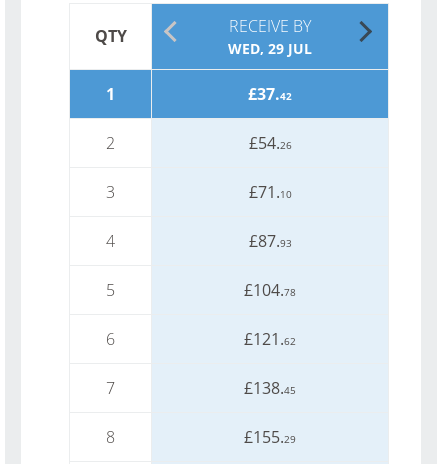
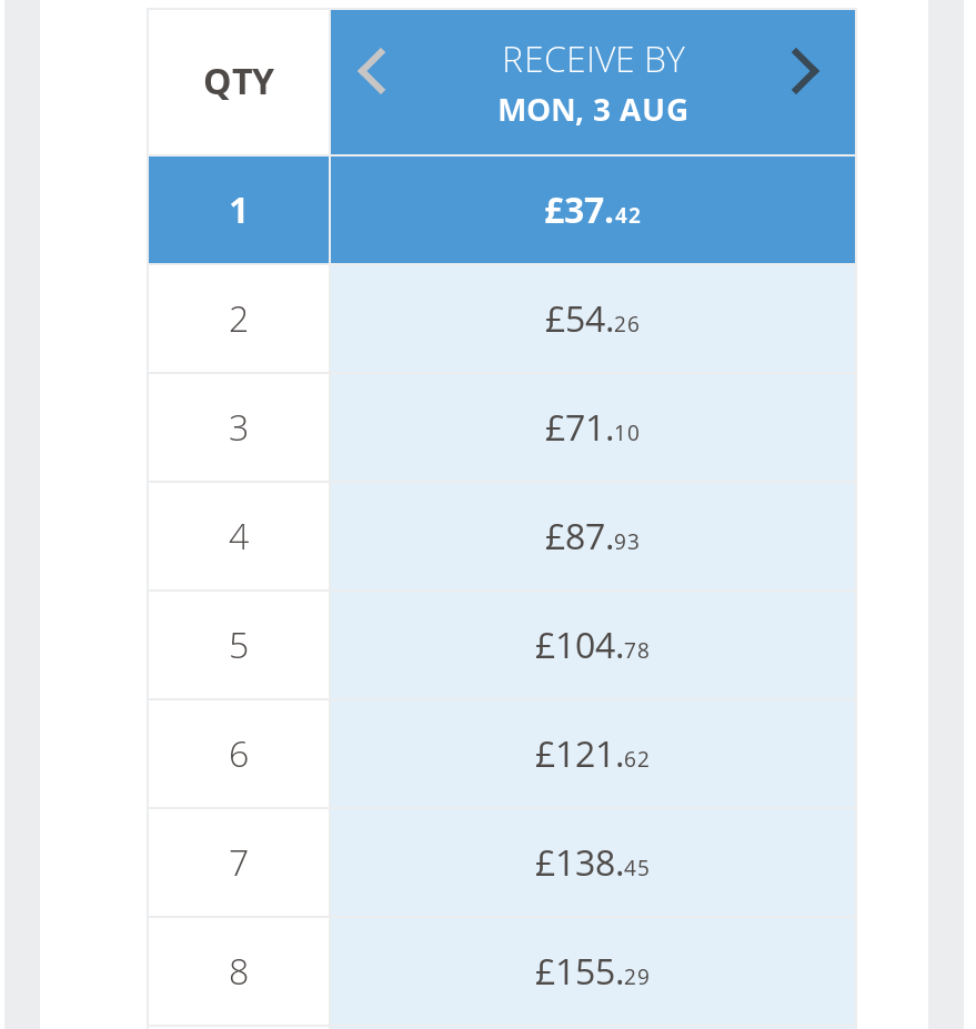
- WED, 29 JUL
+ MON, 3 AUG
